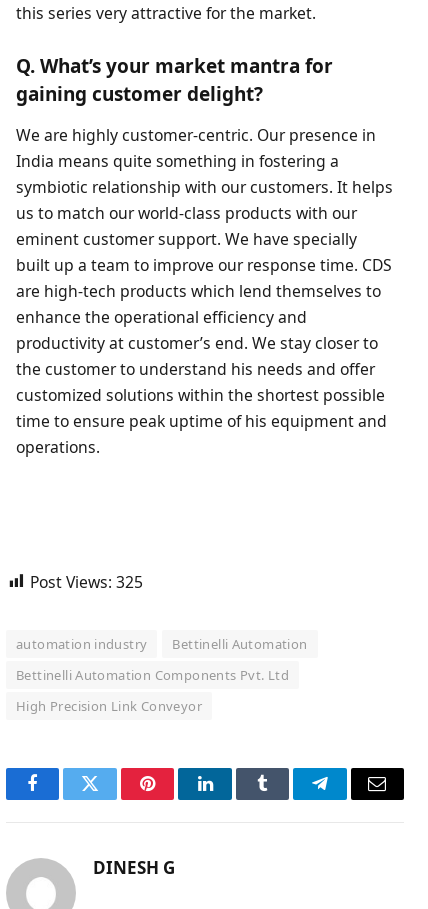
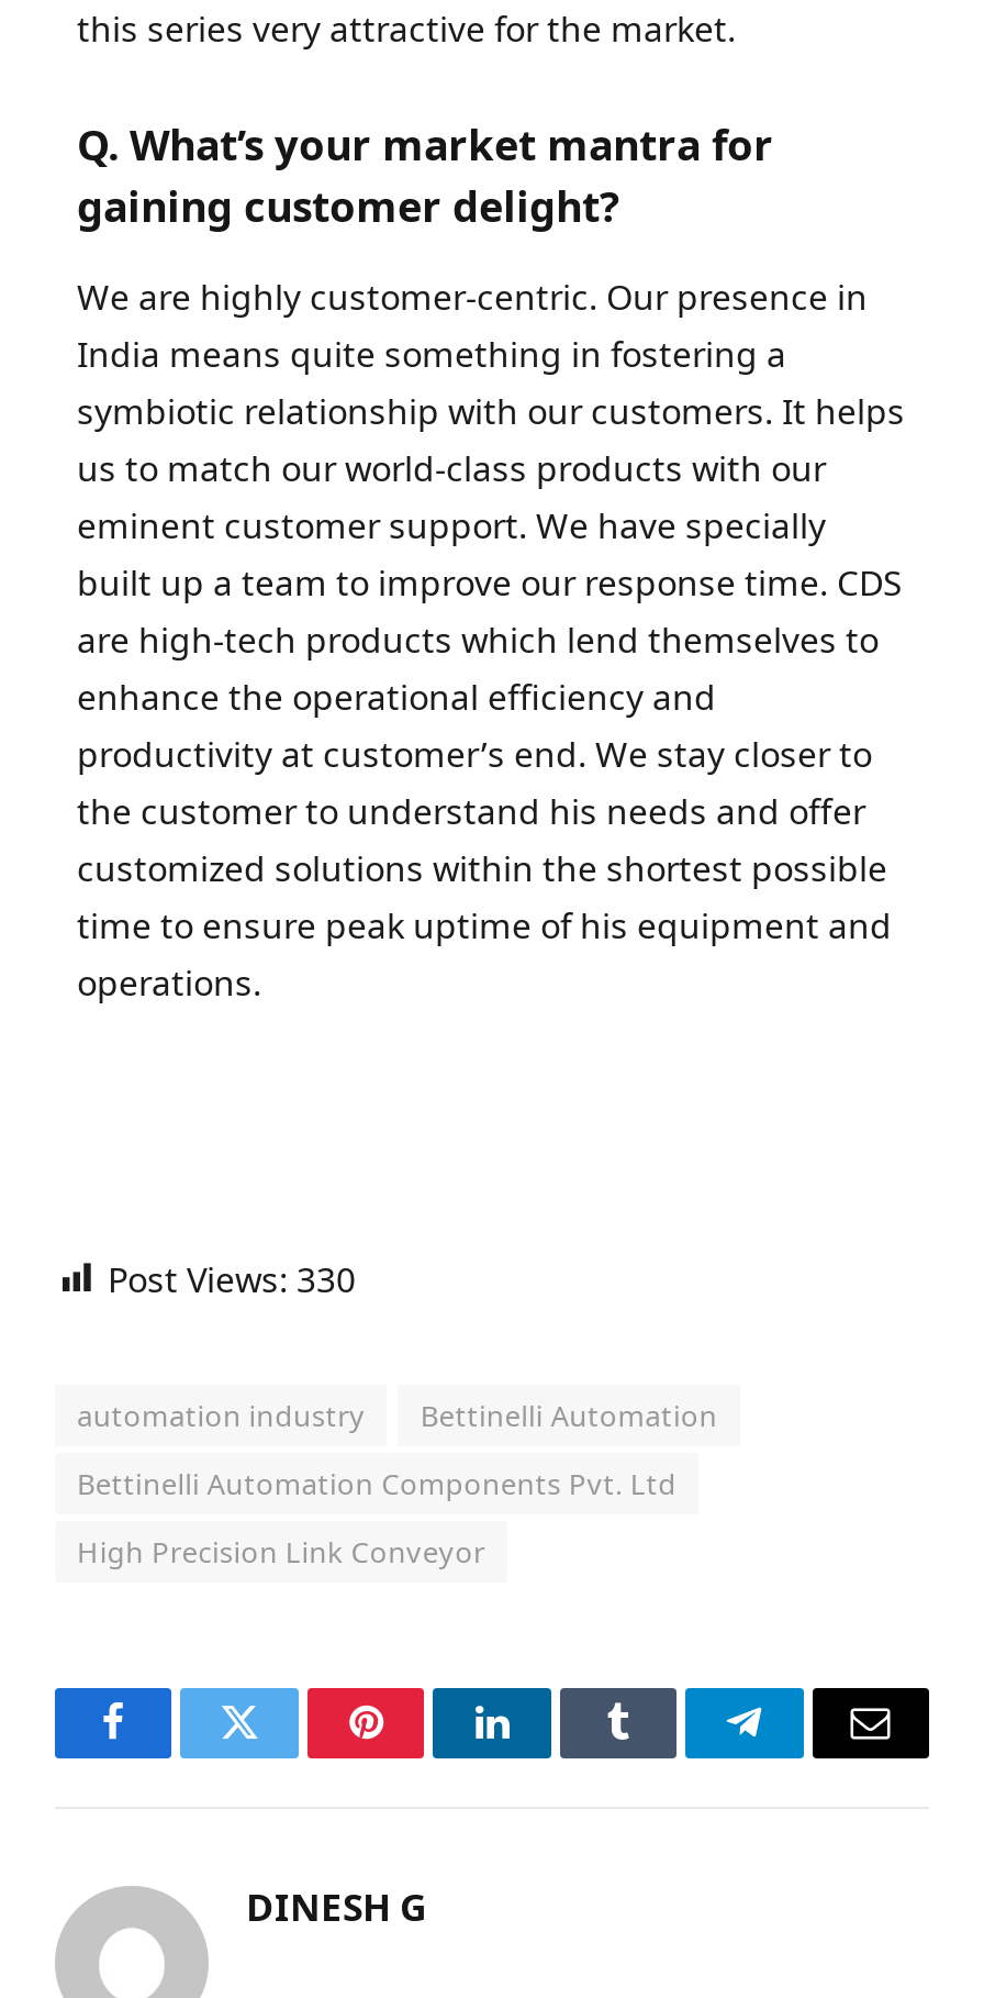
- Post Views: 325
+ Post Views: 330
